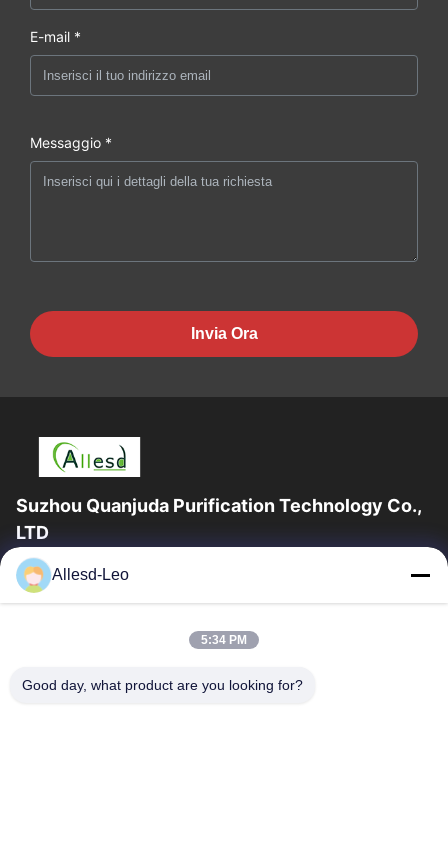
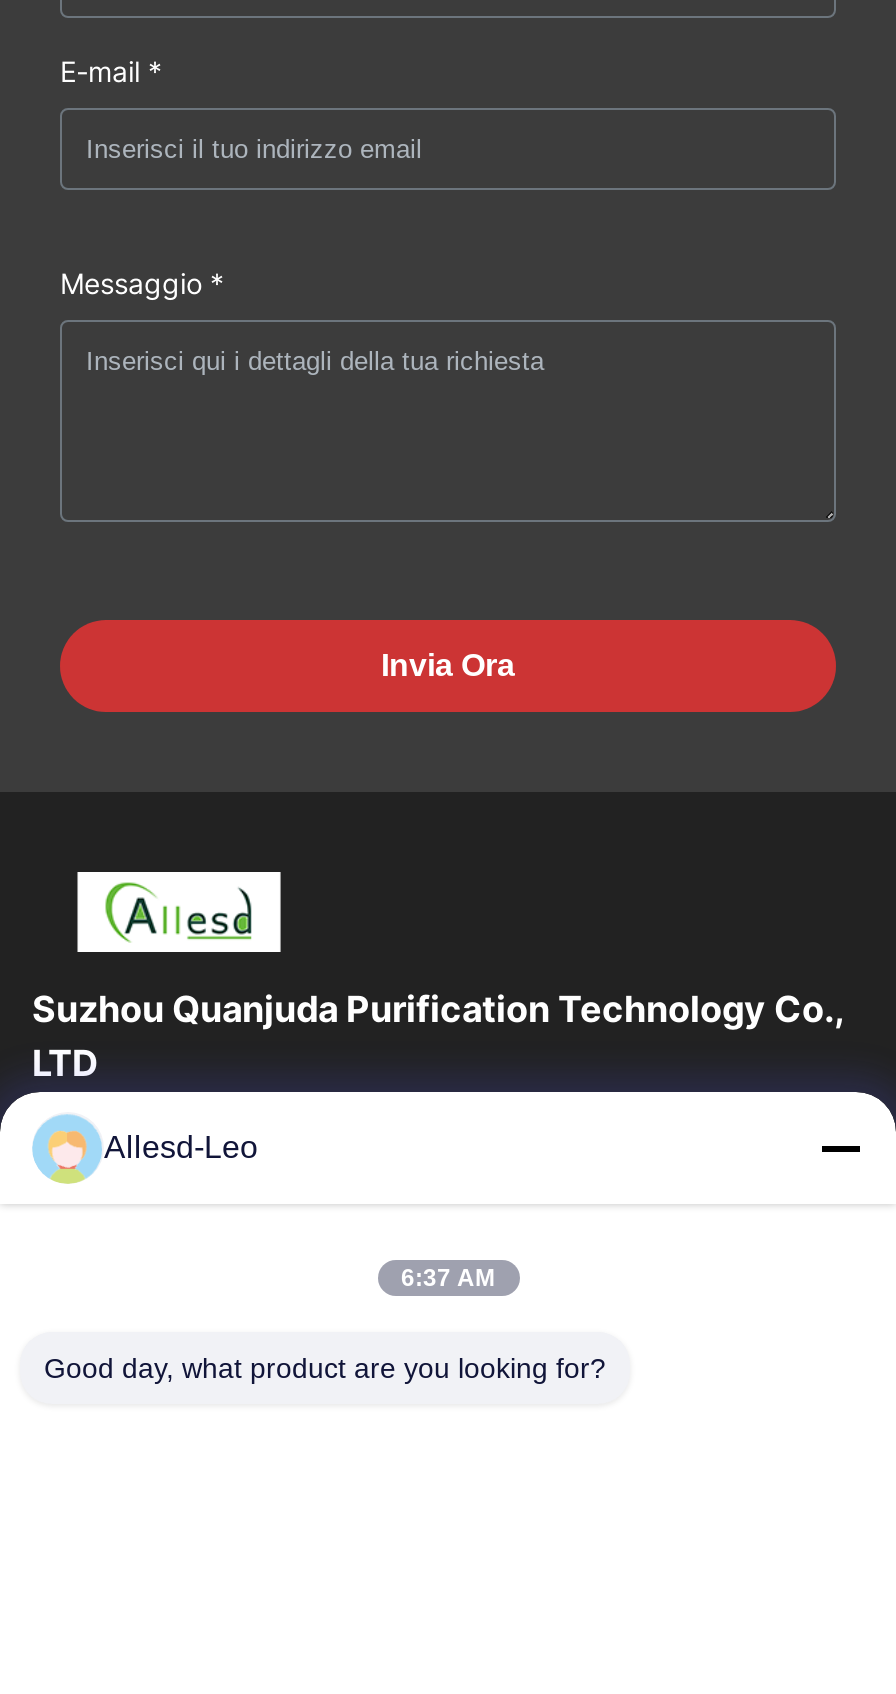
- 5:34 PM
+ 6:37 AM
